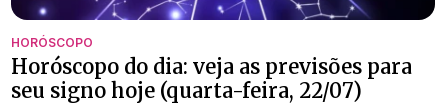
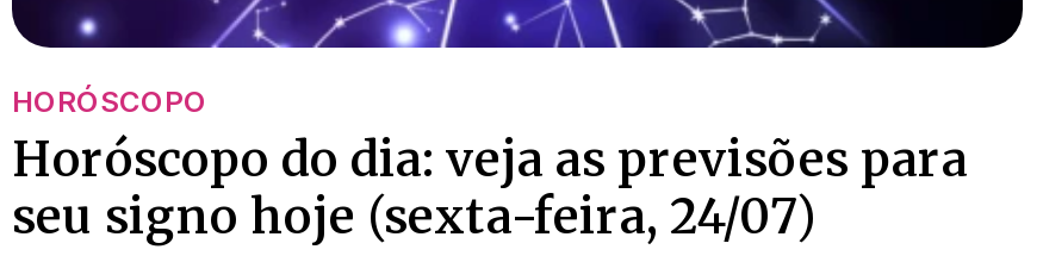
- seu signo hoje (quarta-feira, 22/07)
+ seu signo hoje (sexta-feira, 24/07)
